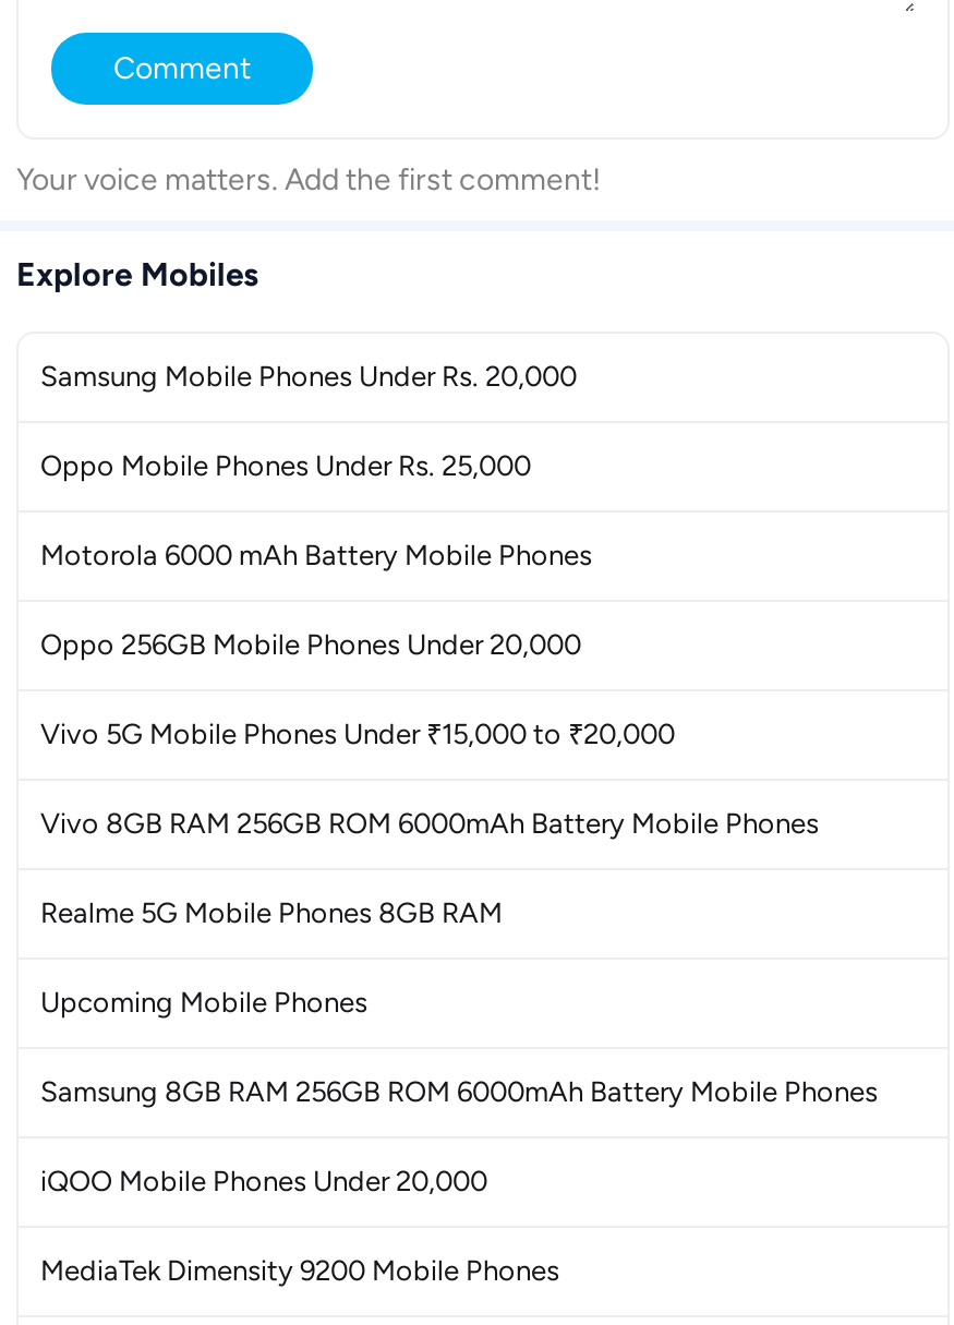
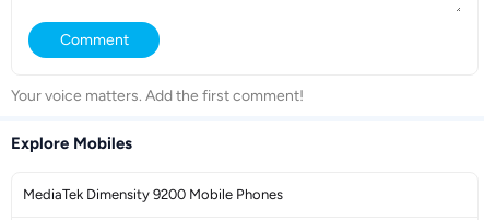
- Samsung Mobile Phones Under Rs. 20,000
- Oppo Mobile Phones Under Rs. 25,000
- Motorola 6000 mAh Battery Mobile Phones
- Oppo 256GB Mobile Phones Under 20,000
- Vivo 5G Mobile Phones Under ₹15,000 to ₹20,000
- Vivo 8GB RAM 256GB ROM 6000mAh Battery Mobile Phones
- Realme 5G Mobile Phones 8GB RAM
- Upcoming Mobile Phones
- Samsung 8GB RAM 256GB ROM 6000mAh Battery Mobile Phones
- iQOO Mobile Phones Under 20,000
